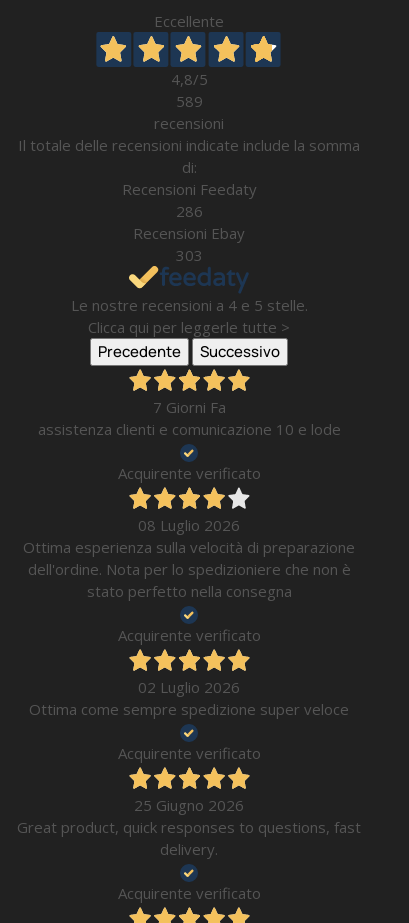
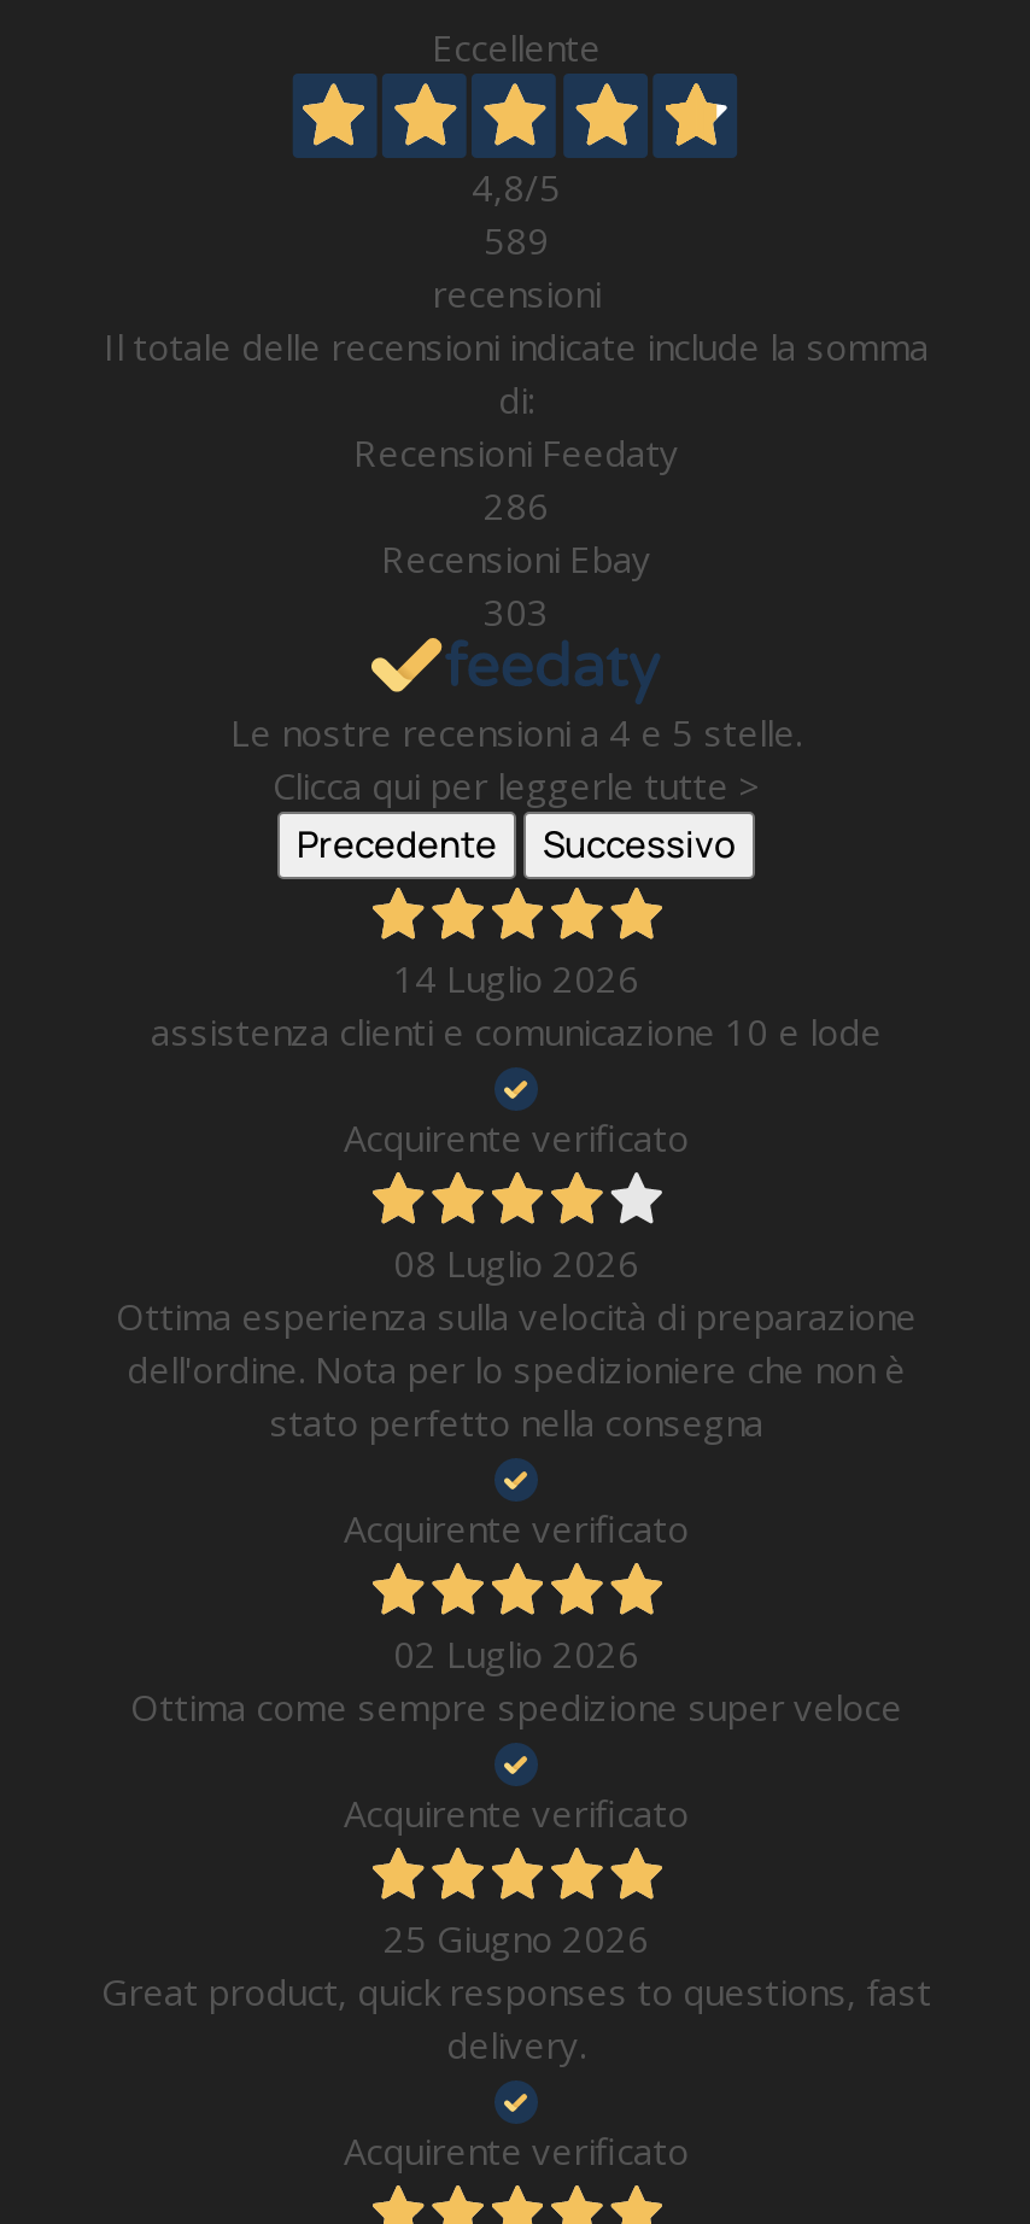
- 7 Giorni Fa
+ 14 Luglio 2026
